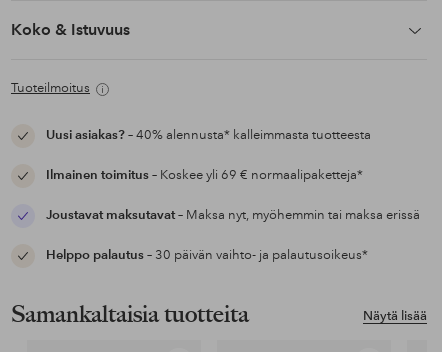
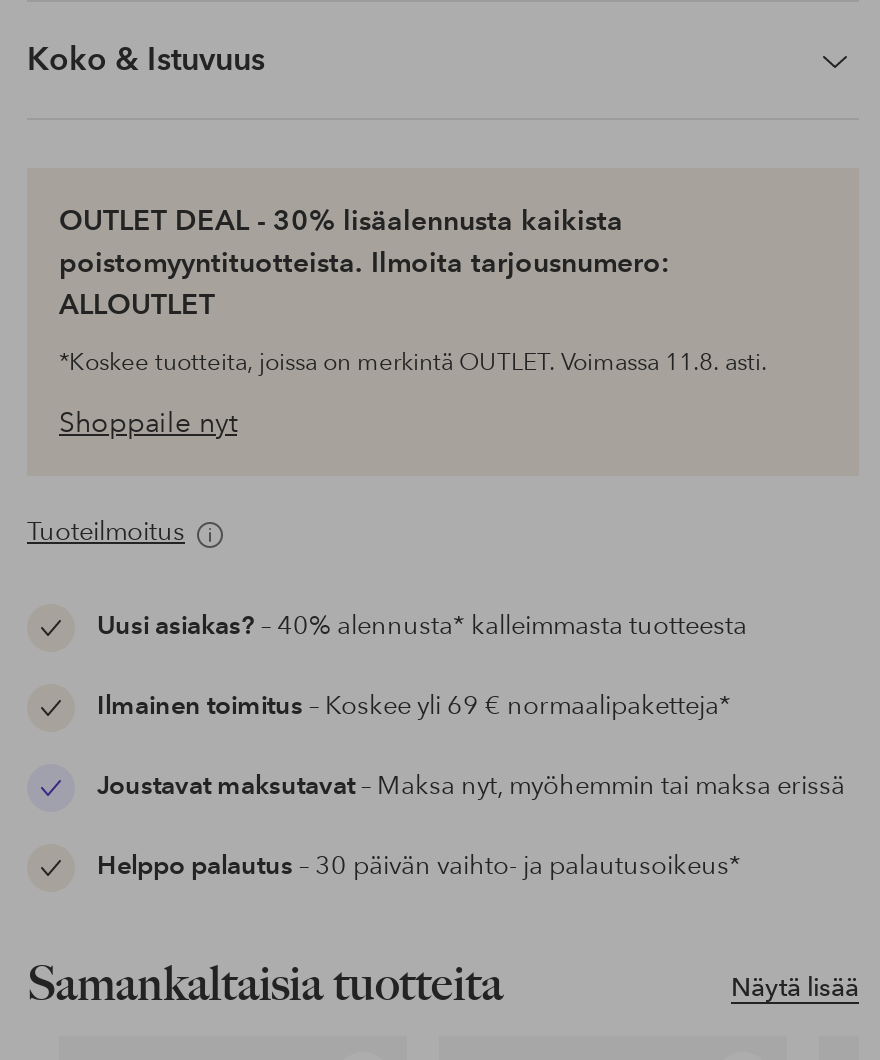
+ OUTLET DEAL - 30% lisäalennusta kaikista
+ poistomyyntituotteista. Ilmoita tarjousnumero:
+ ALLOUTLET
+ *Koskee tuotteita, joissa on merkintä OUTLET. Voimassa 11.8. asti.
+ Shoppaile nyt
